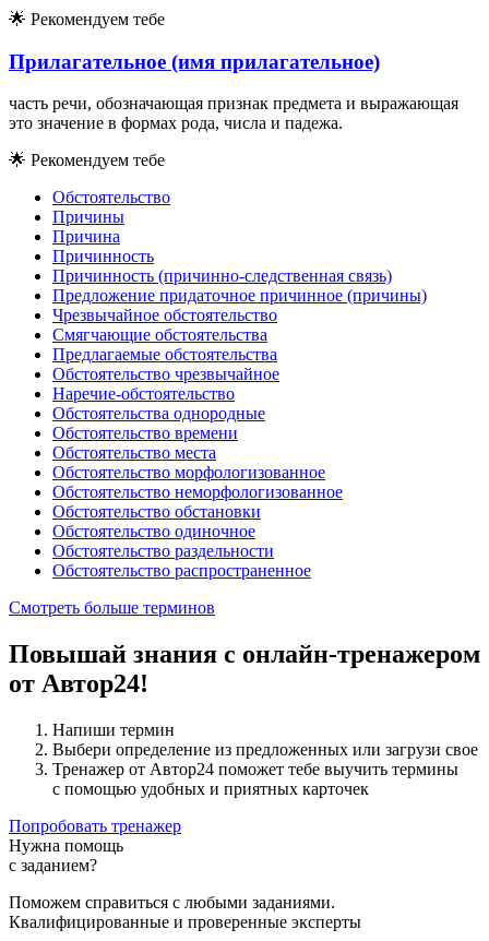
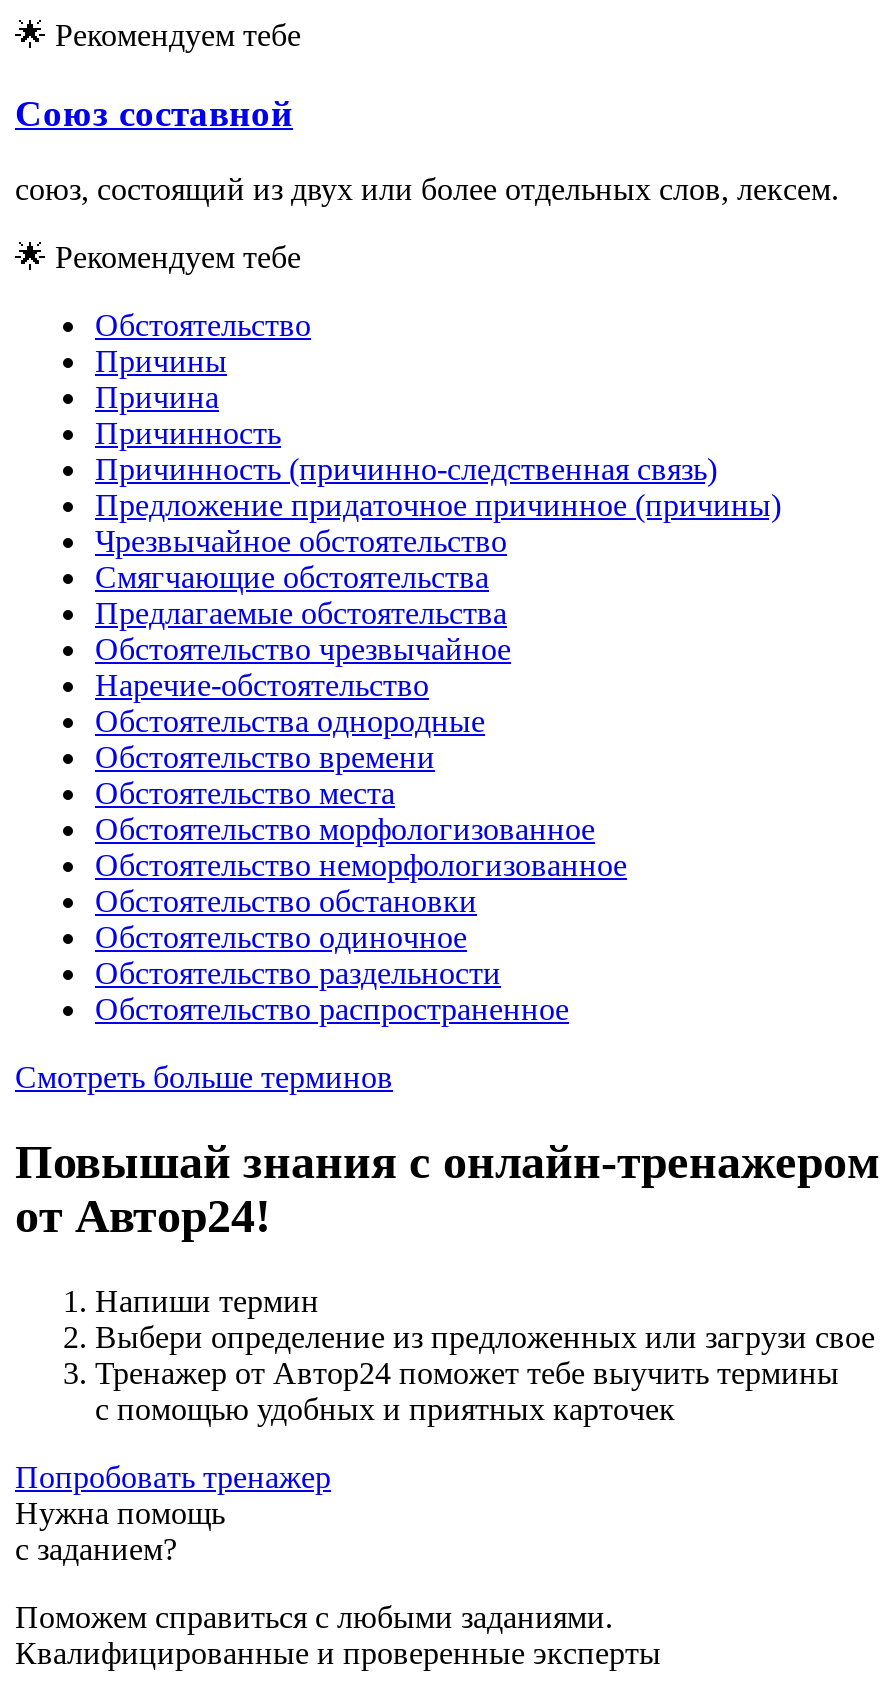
- Прилагательное (имя прилагательное)
+ Союз составной

- часть речи, обозначающая признак предмета и выражающая
- это значение в формах рода, числа и падежа.
+ союз, состоящий из двух или более отдельных слов, лексем.
